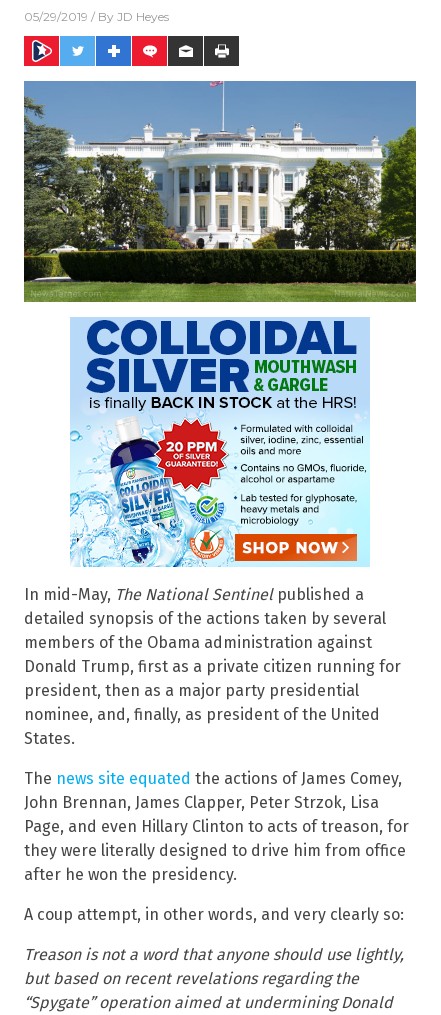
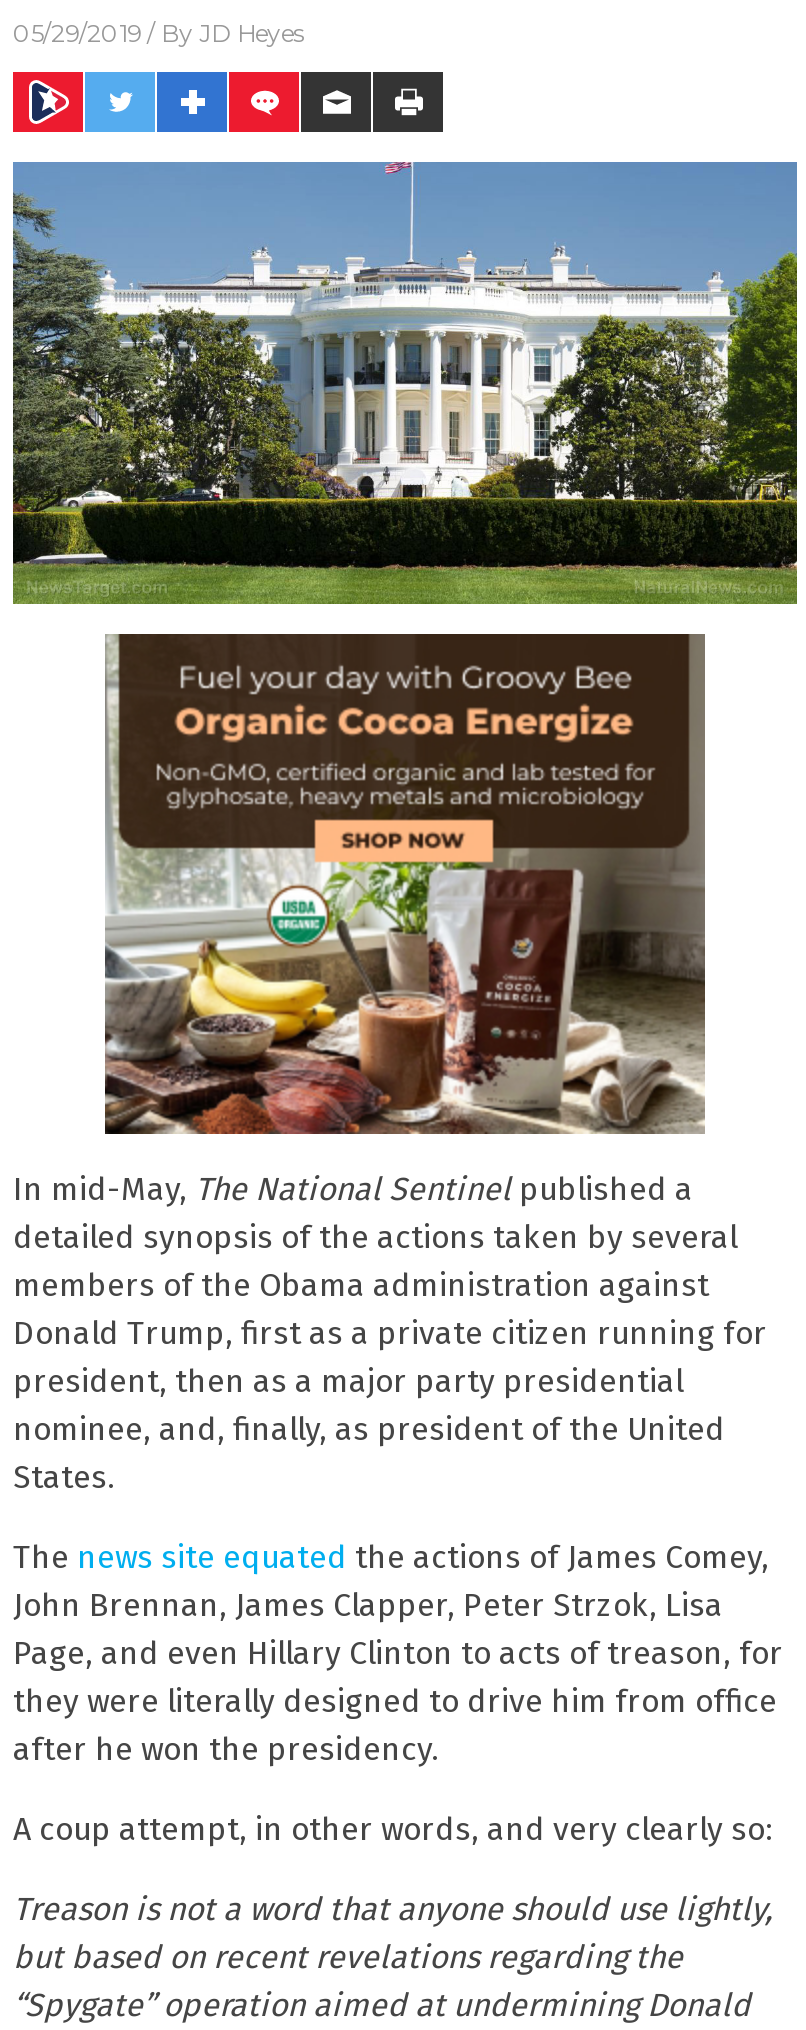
- [image]
+ [image]
